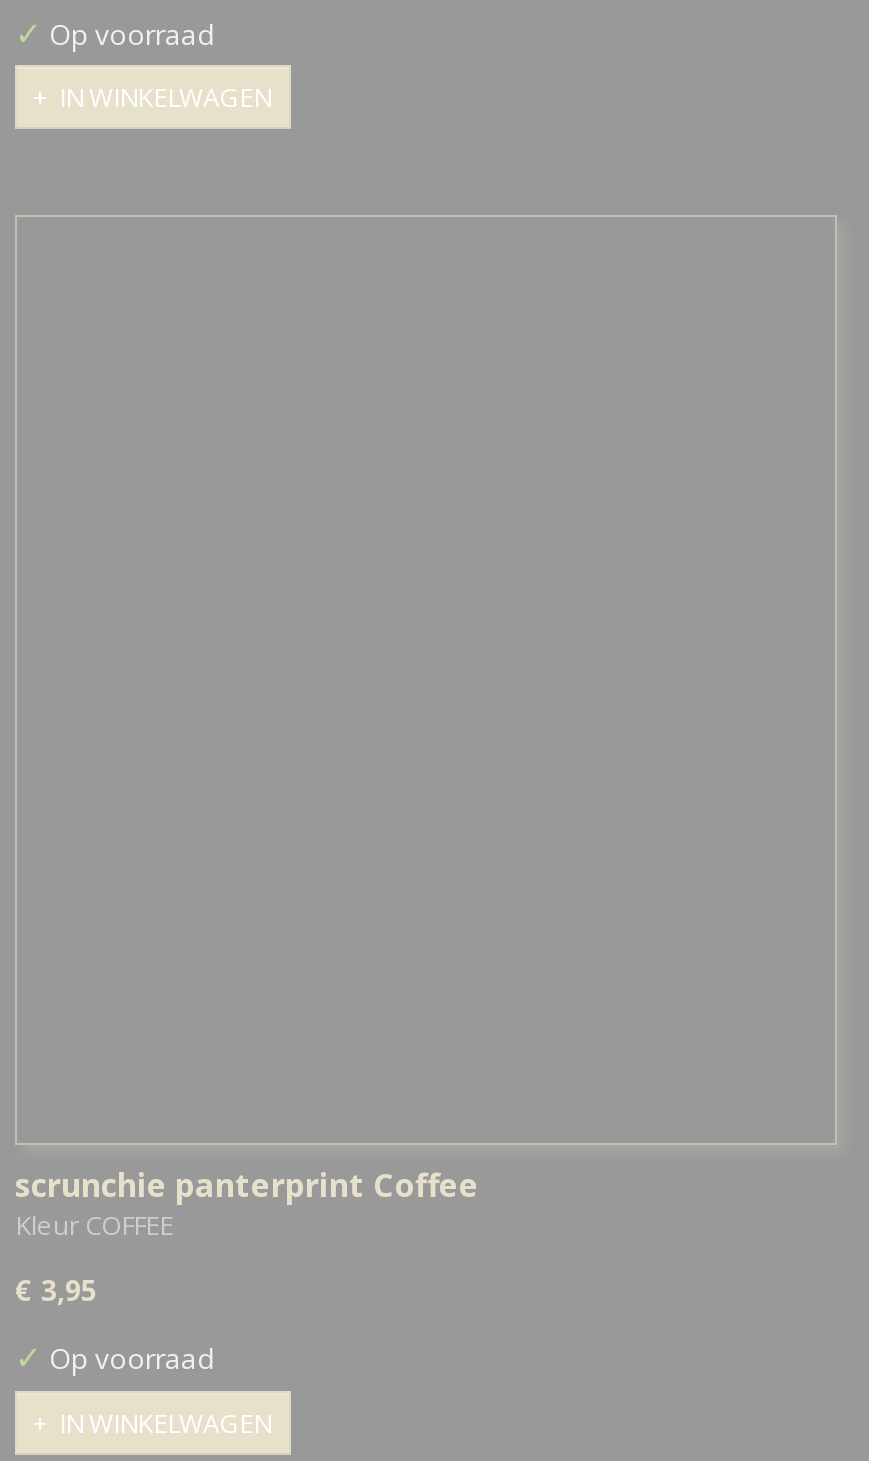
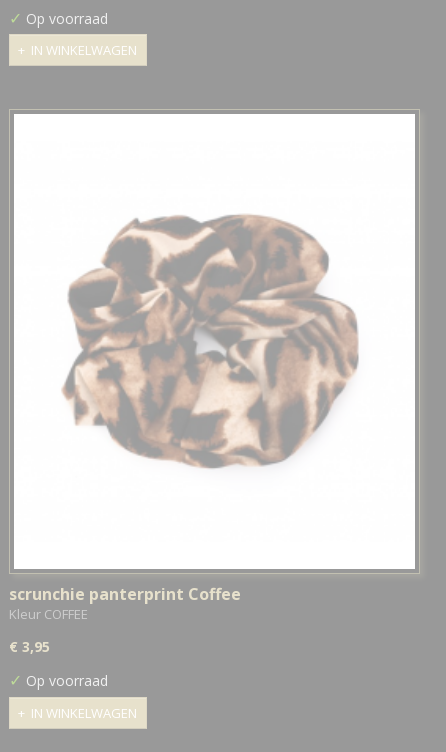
+ [image]
